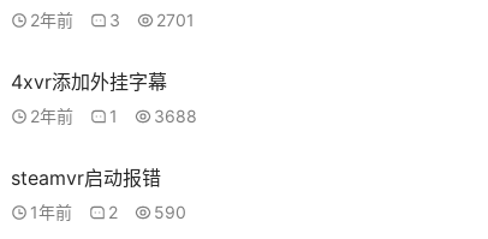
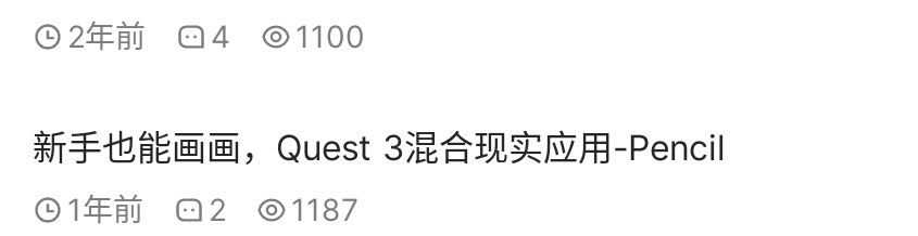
- 3
- 2701
- 4xvr添加外挂字幕
- 2年前
- 1
- 3688
- steamvr启动报错
+ 4
+ 1100
+ 新手也能画画，Quest 3混合现实应用-Pencil

- 1年前 2 590
+ 1年前 2 1187
